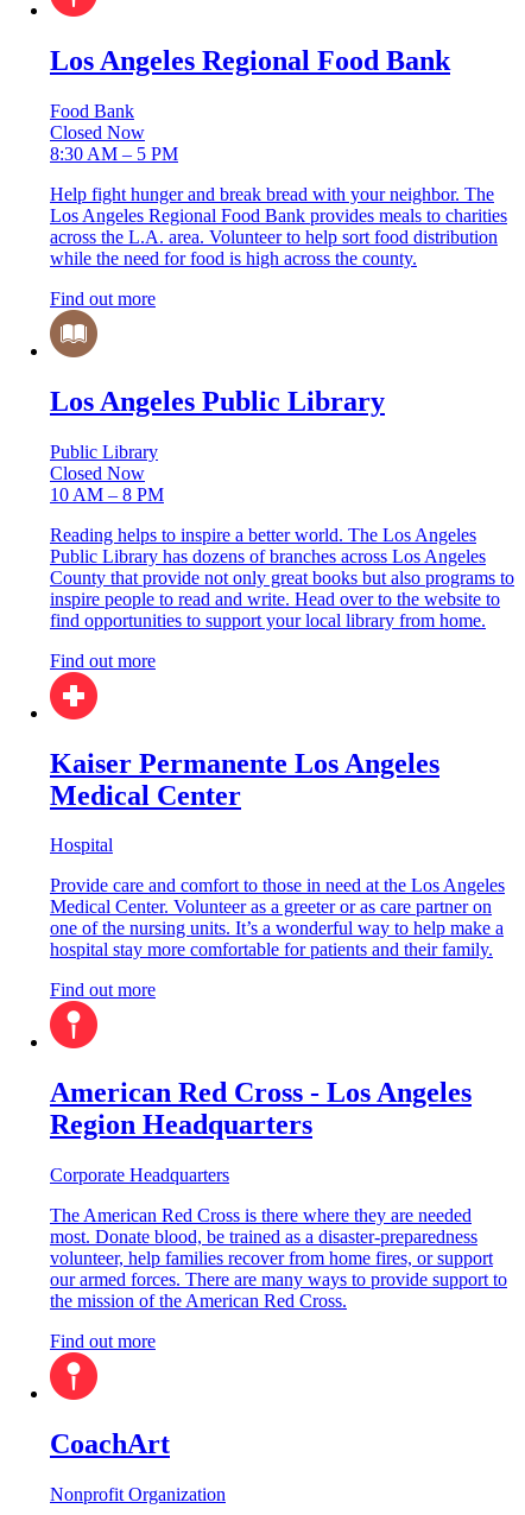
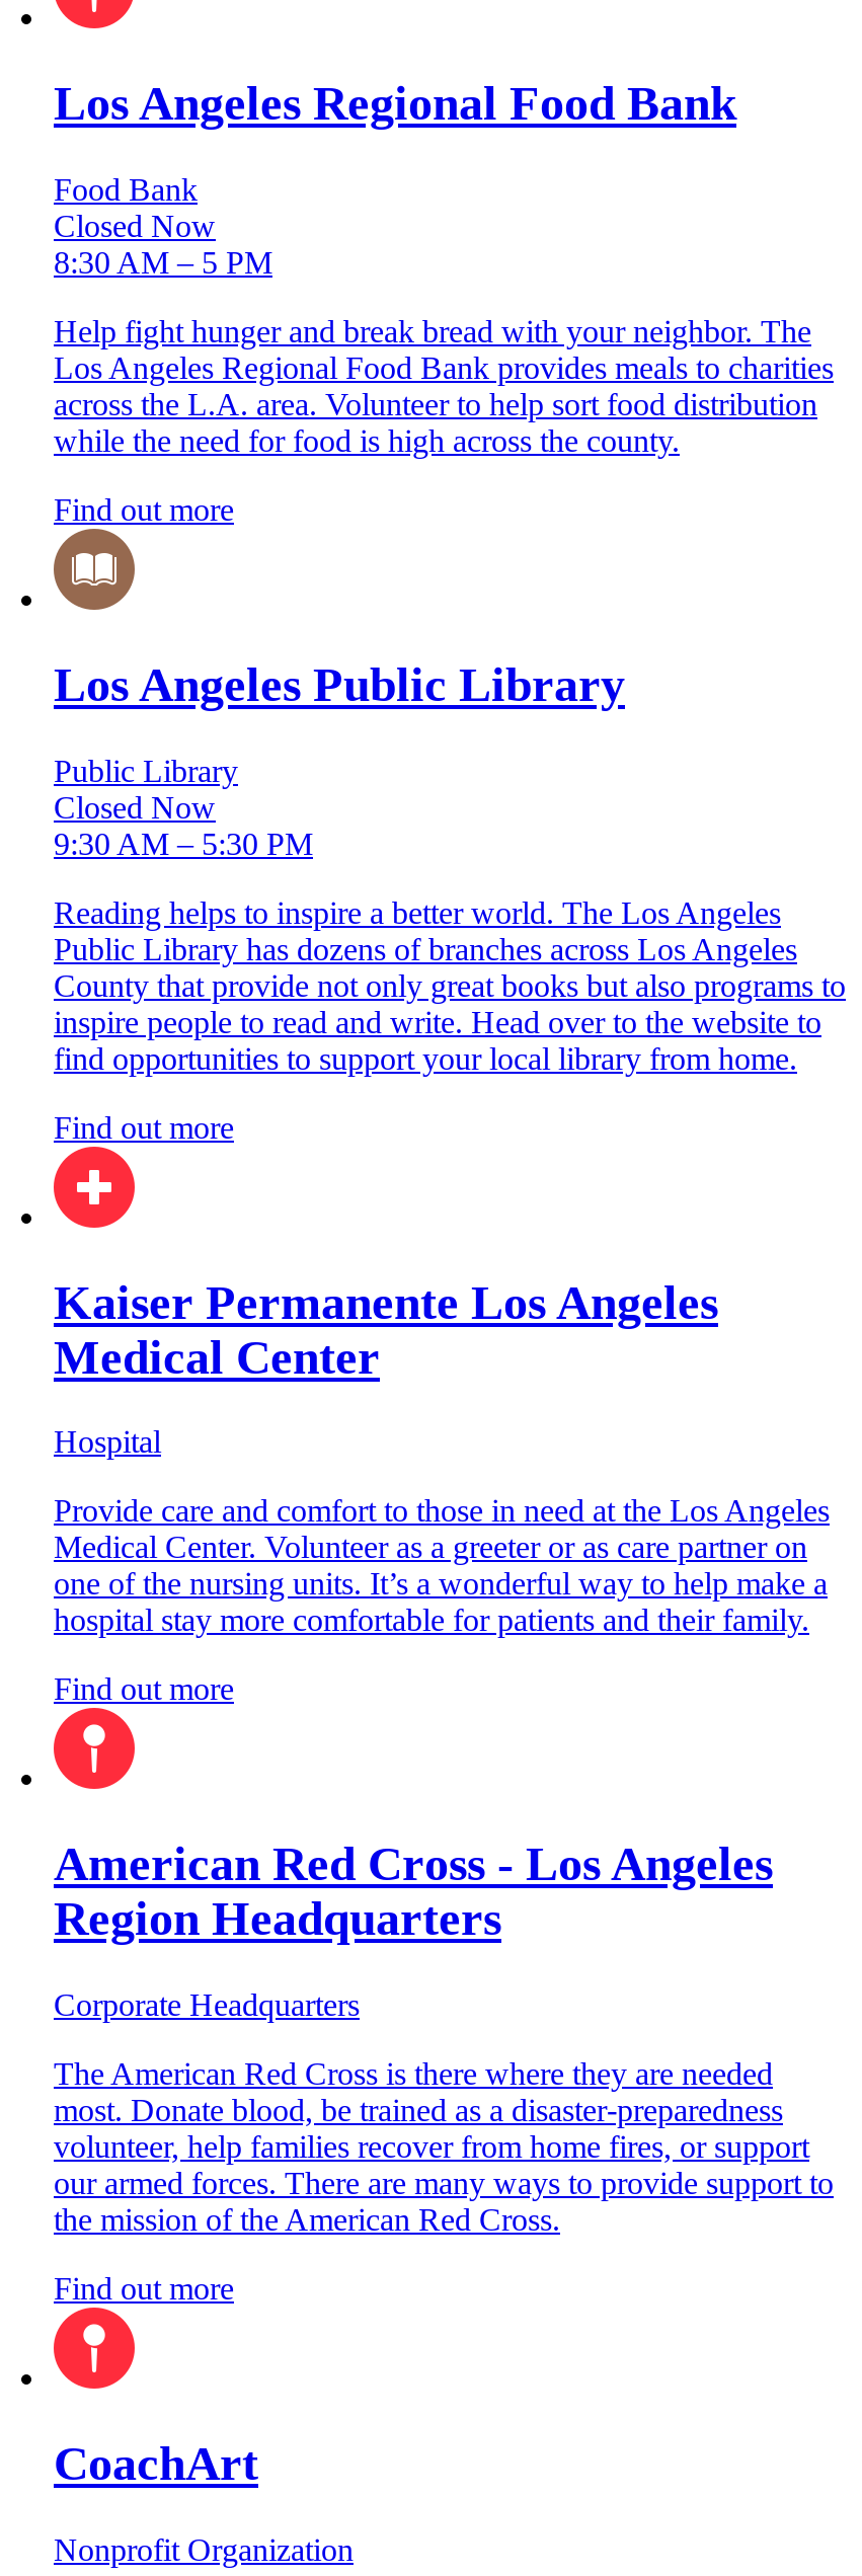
- 10 AM – 8 PM
+ 9:30 AM – 5:30 PM
